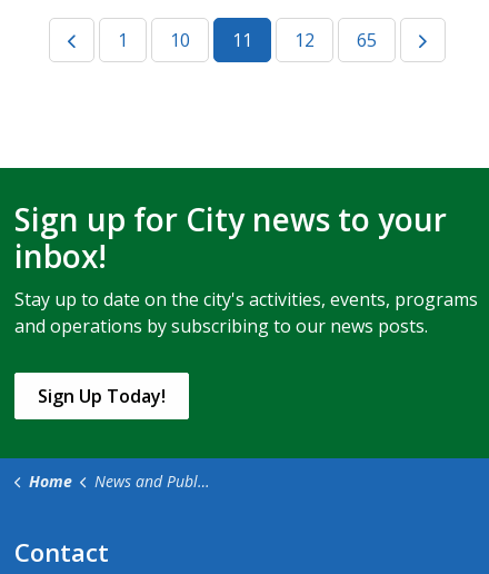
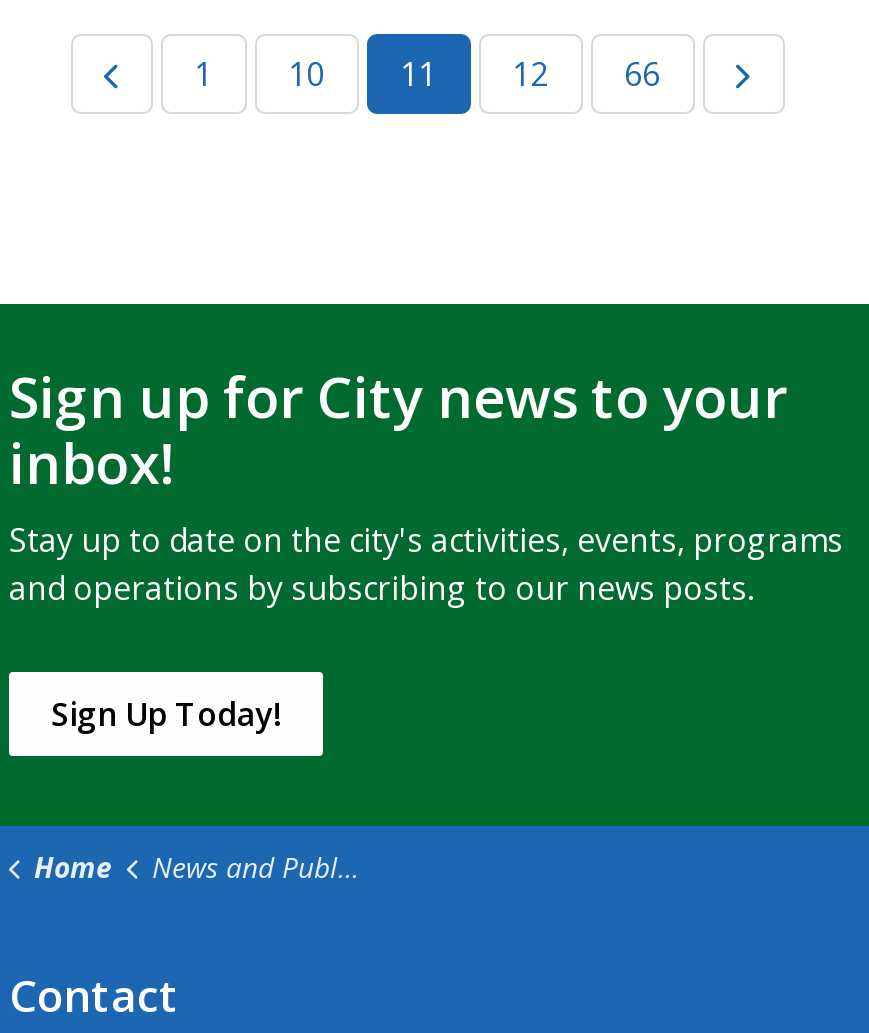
- 1 10 11 12 65
+ 1 10 11 12 66
